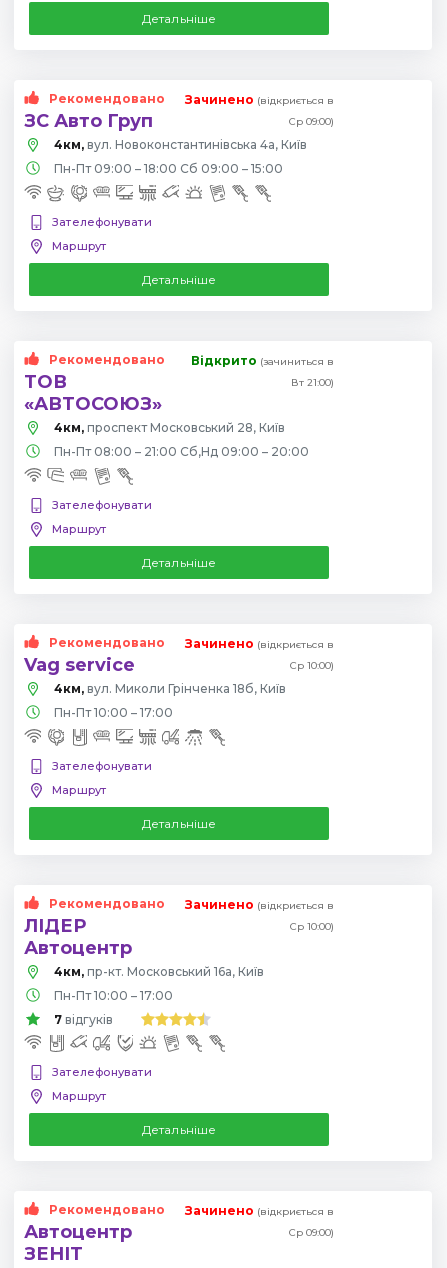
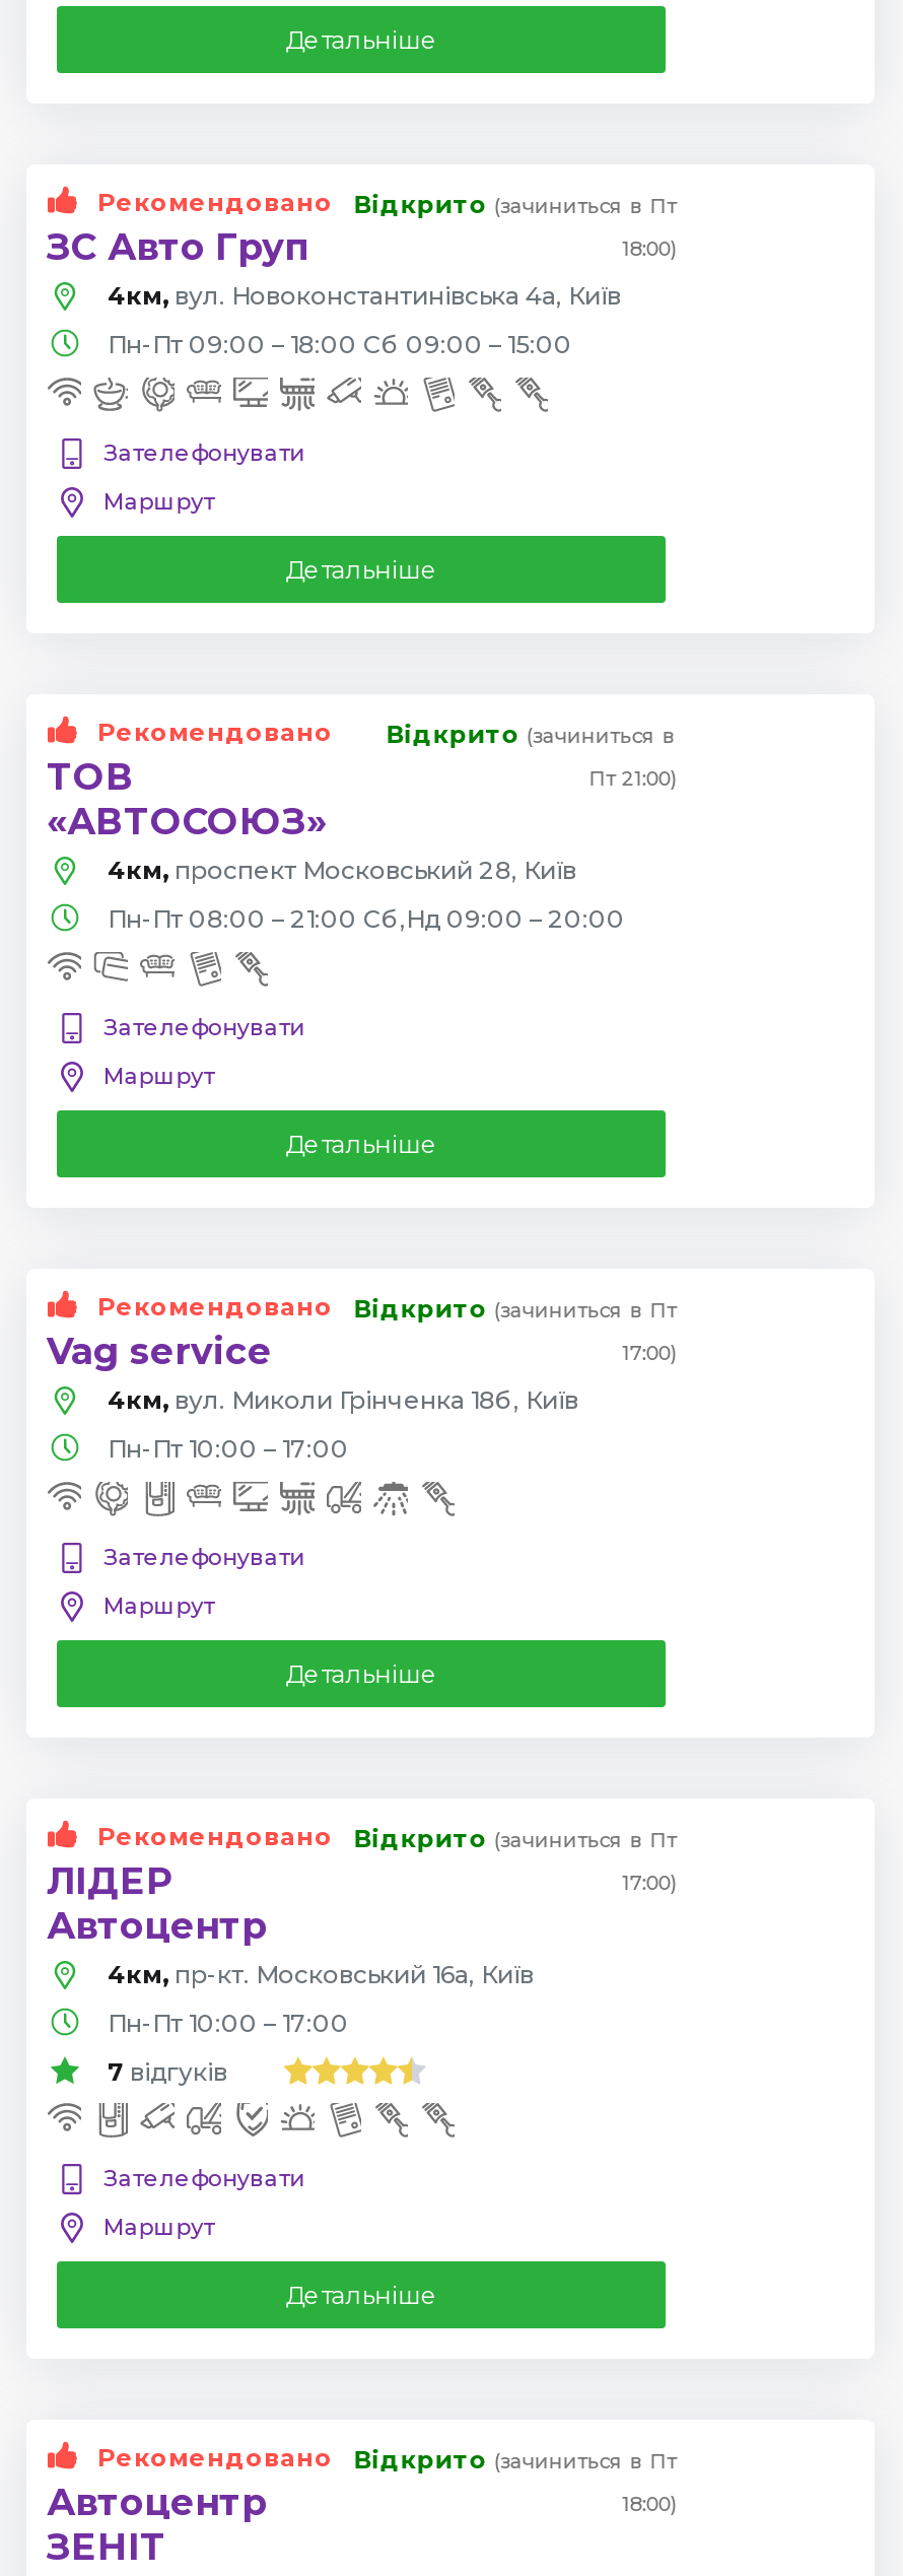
- Зачинено (відкриється в
+ Відкрито (зачиниться в Пт

- Ср 09:00)
+ 18:00)

- Вт 21:00)
+ Пт 21:00)

- Зачинено (відкриється в
+ Відкрито (зачиниться в Пт

- Ср 10:00)
+ 17:00)

- Зачинено (відкриється в
+ Відкрито (зачиниться в Пт

- Ср 10:00)
+ 17:00)

- Зачинено (відкриється в
+ Відкрито (зачиниться в Пт

- Ср 09:00)
+ 18:00)
